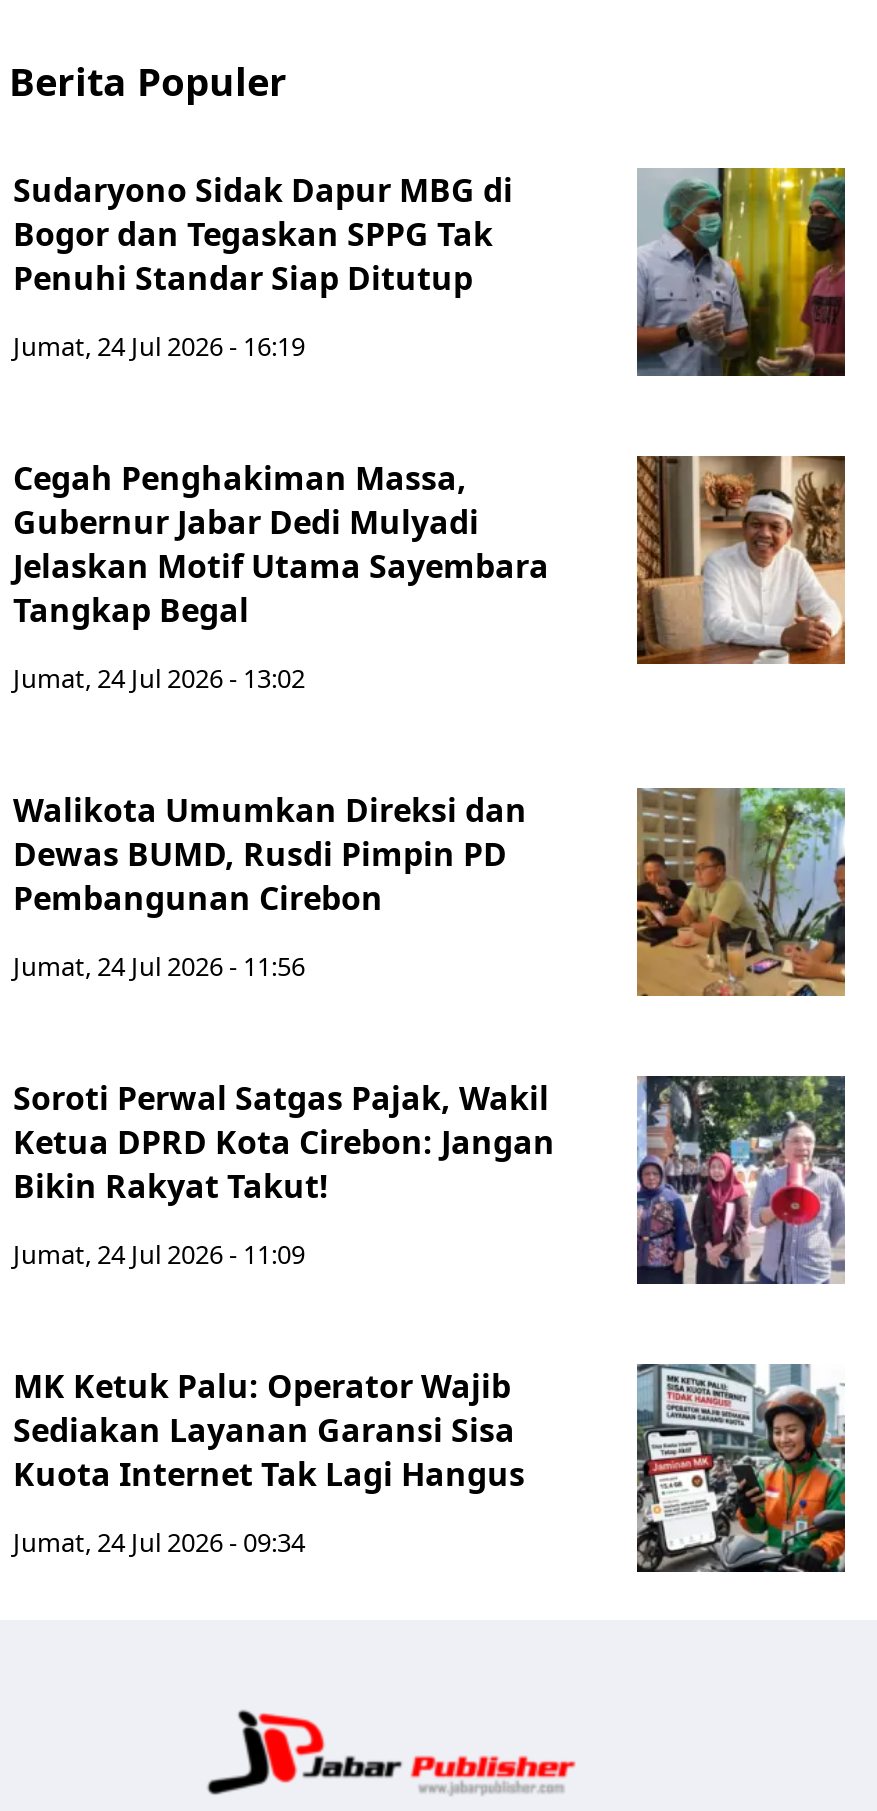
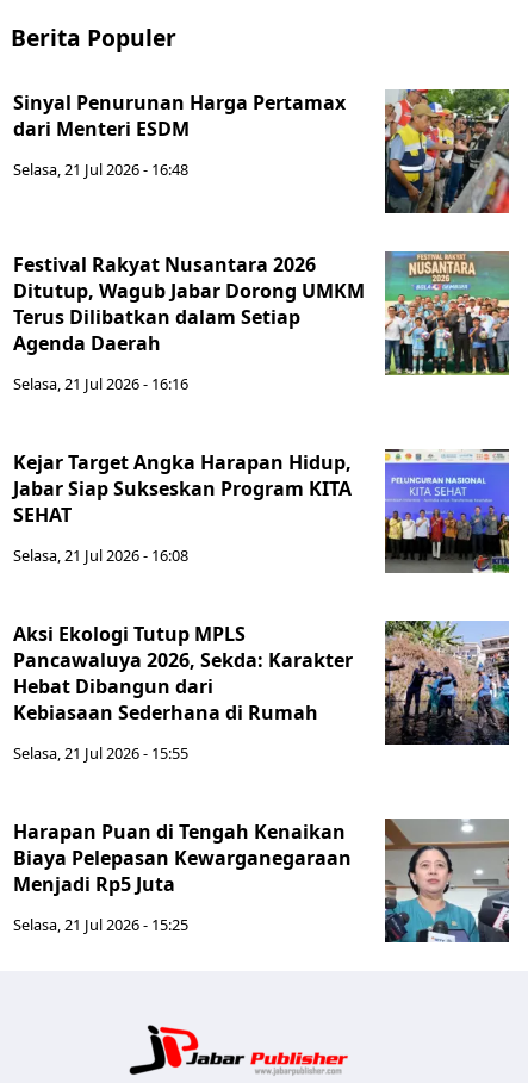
- Sudaryono Sidak Dapur MBG di
- Bogor dan Tegaskan SPPG Tak
- Penuhi Standar Siap Ditutup
+ Sinyal Penurunan Harga Pertamax
+ dari Menteri ESDM

- [image]
+ [image]

- Jumat, 24 Jul 2026 - 16:19
+ Selasa, 21 Jul 2026 - 16:48

- [image]
+ [image]

- Cegah Penghakiman Massa,
- Gubernur Jabar Dedi Mulyadi
- Jelaskan Motif Utama Sayembara
- Tangkap Begal
+ Festival Rakyat Nusantara 2026
+ Ditutup, Wagub Jabar Dorong UMKM
+ Terus Dilibatkan dalam Setiap
+ Agenda Daerah

- Jumat, 24 Jul 2026 - 13:02
+ Selasa, 21 Jul 2026 - 16:16

- [image]
+ [image]

- Walikota Umumkan Direksi dan
- Dewas BUMD, Rusdi Pimpin PD
- Pembangunan Cirebon
+ Kejar Target Angka Harapan Hidup,
+ Jabar Siap Sukseskan Program KITA
+ SEHAT

- Jumat, 24 Jul 2026 - 11:56
+ Selasa, 21 Jul 2026 - 16:08

- [image]
- Soroti Perwal Satgas Pajak, Wakil
- Ketua DPRD Kota Cirebon: Jangan
- Bikin Rakyat Takut!
+ [image]
+ Aksi Ekologi Tutup MPLS
+ Pancawaluya 2026, Sekda: Karakter
+ Hebat Dibangun dari
+ Kebiasaan Sederhana di Rumah

- Jumat, 24 Jul 2026 - 11:09
+ Selasa, 21 Jul 2026 - 15:55

- MK Ketuk Palu: Operator Wajib
- Sediakan Layanan Garansi Sisa
- Kuota Internet Tak Lagi Hangus
+ Harapan Puan di Tengah Kenaikan
+ Biaya Pelepasan Kewarganegaraan
+ Menjadi Rp5 Juta

- [image]
+ [image]

- Jumat, 24 Jul 2026 - 09:34
+ Selasa, 21 Jul 2026 - 15:25
